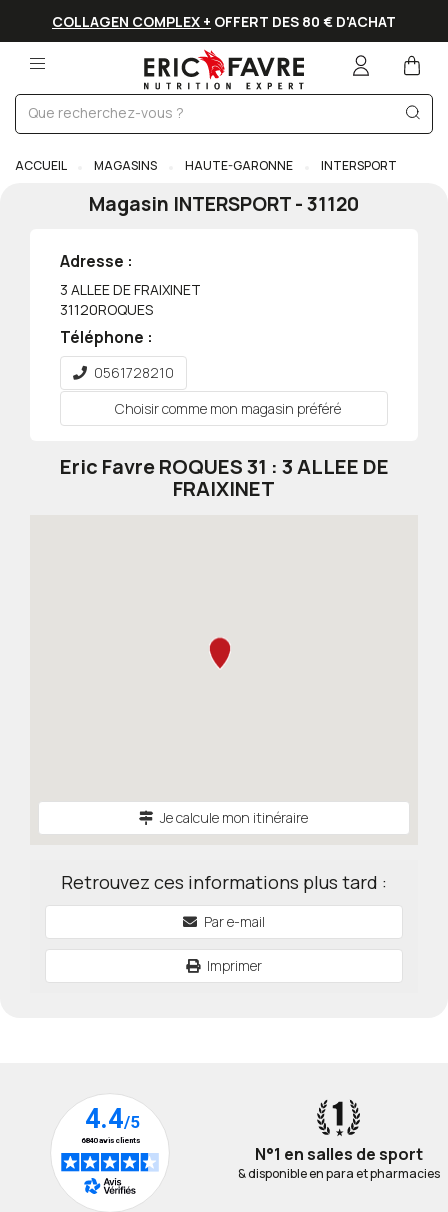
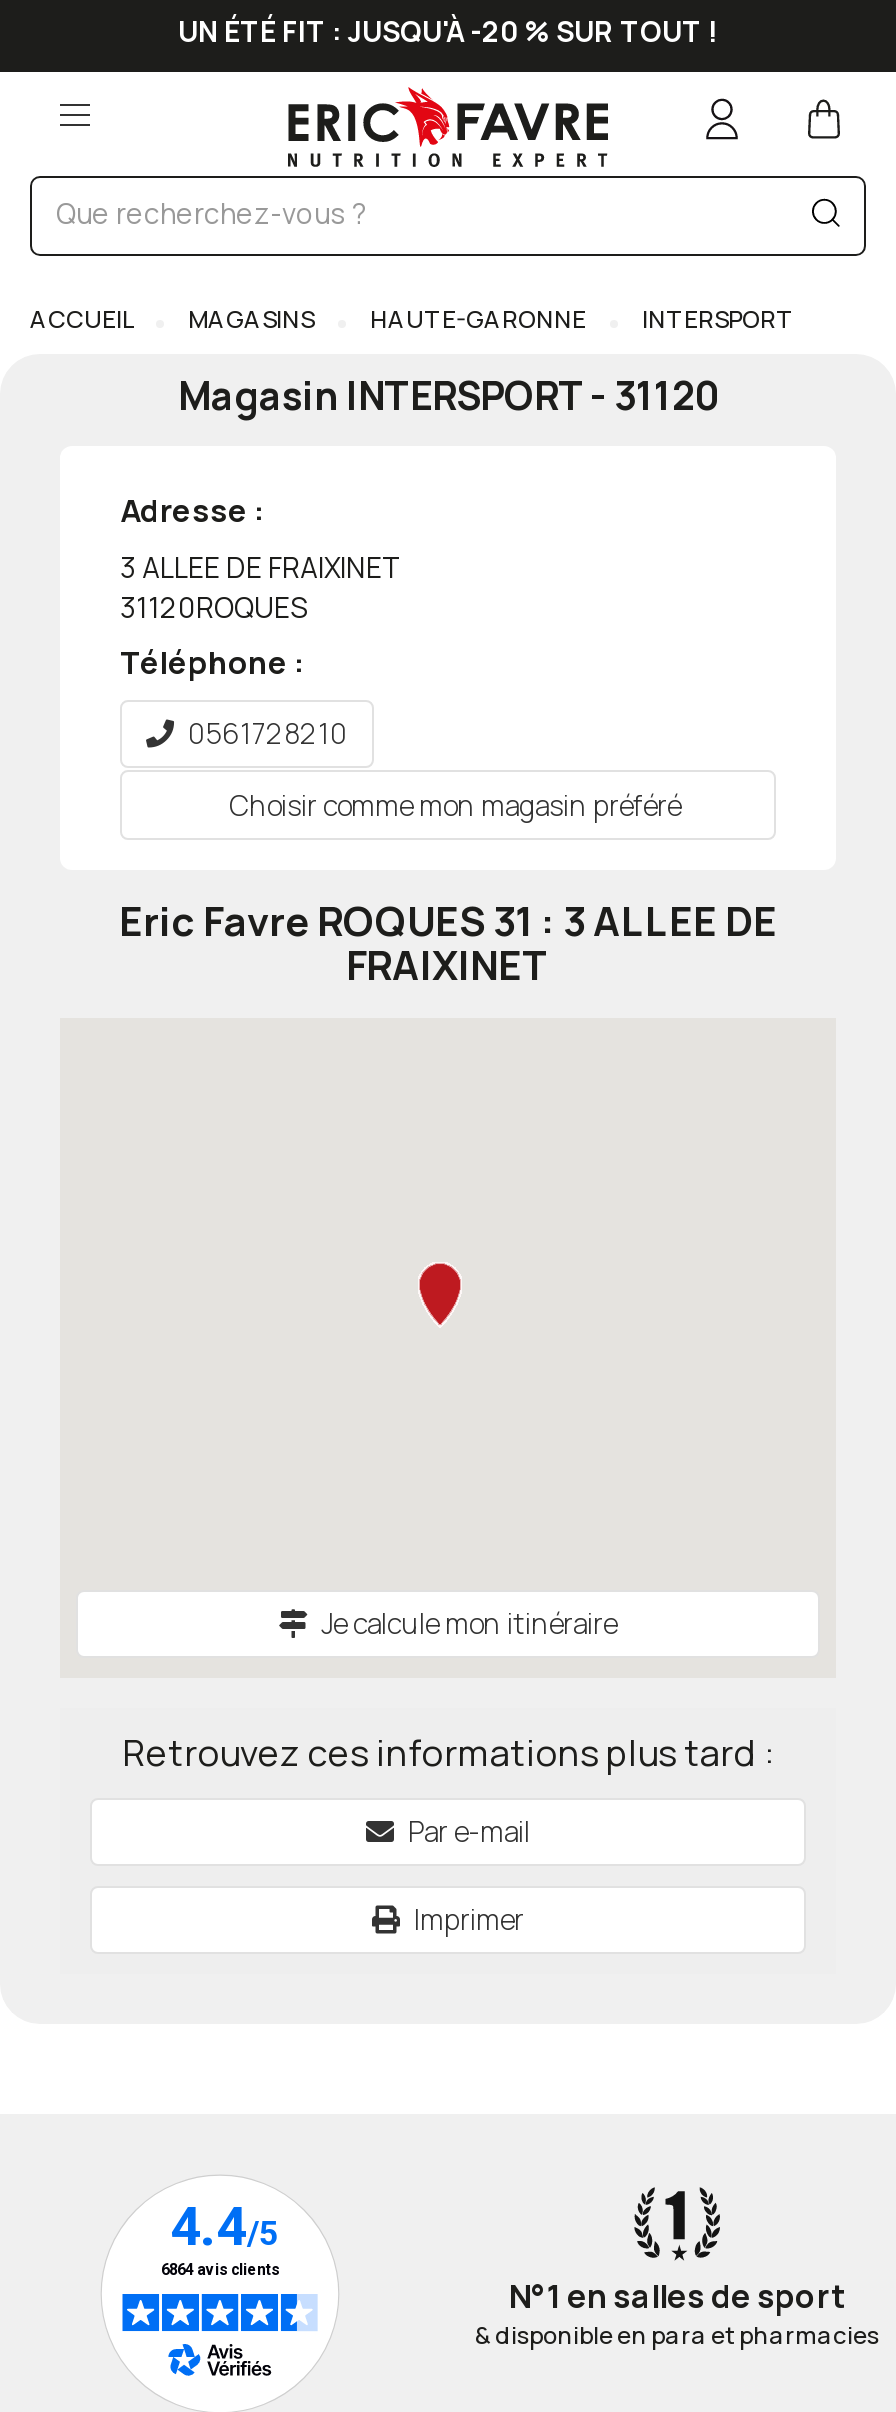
- COLLAGEN COMPLEX + OFFERT DES 80 € D'ACHAT
+ UN ÉTÉ FIT : JUSQU'À -20 % SUR TOUT !
